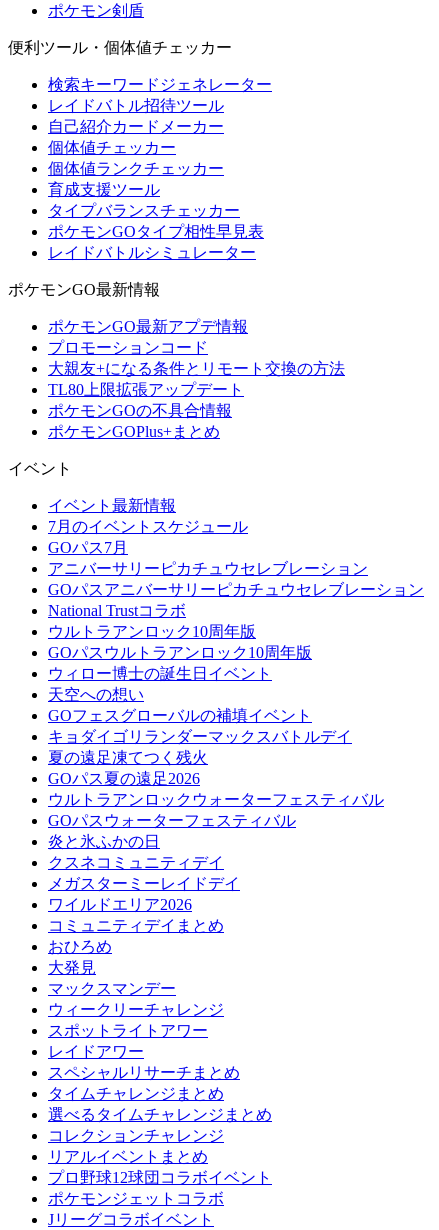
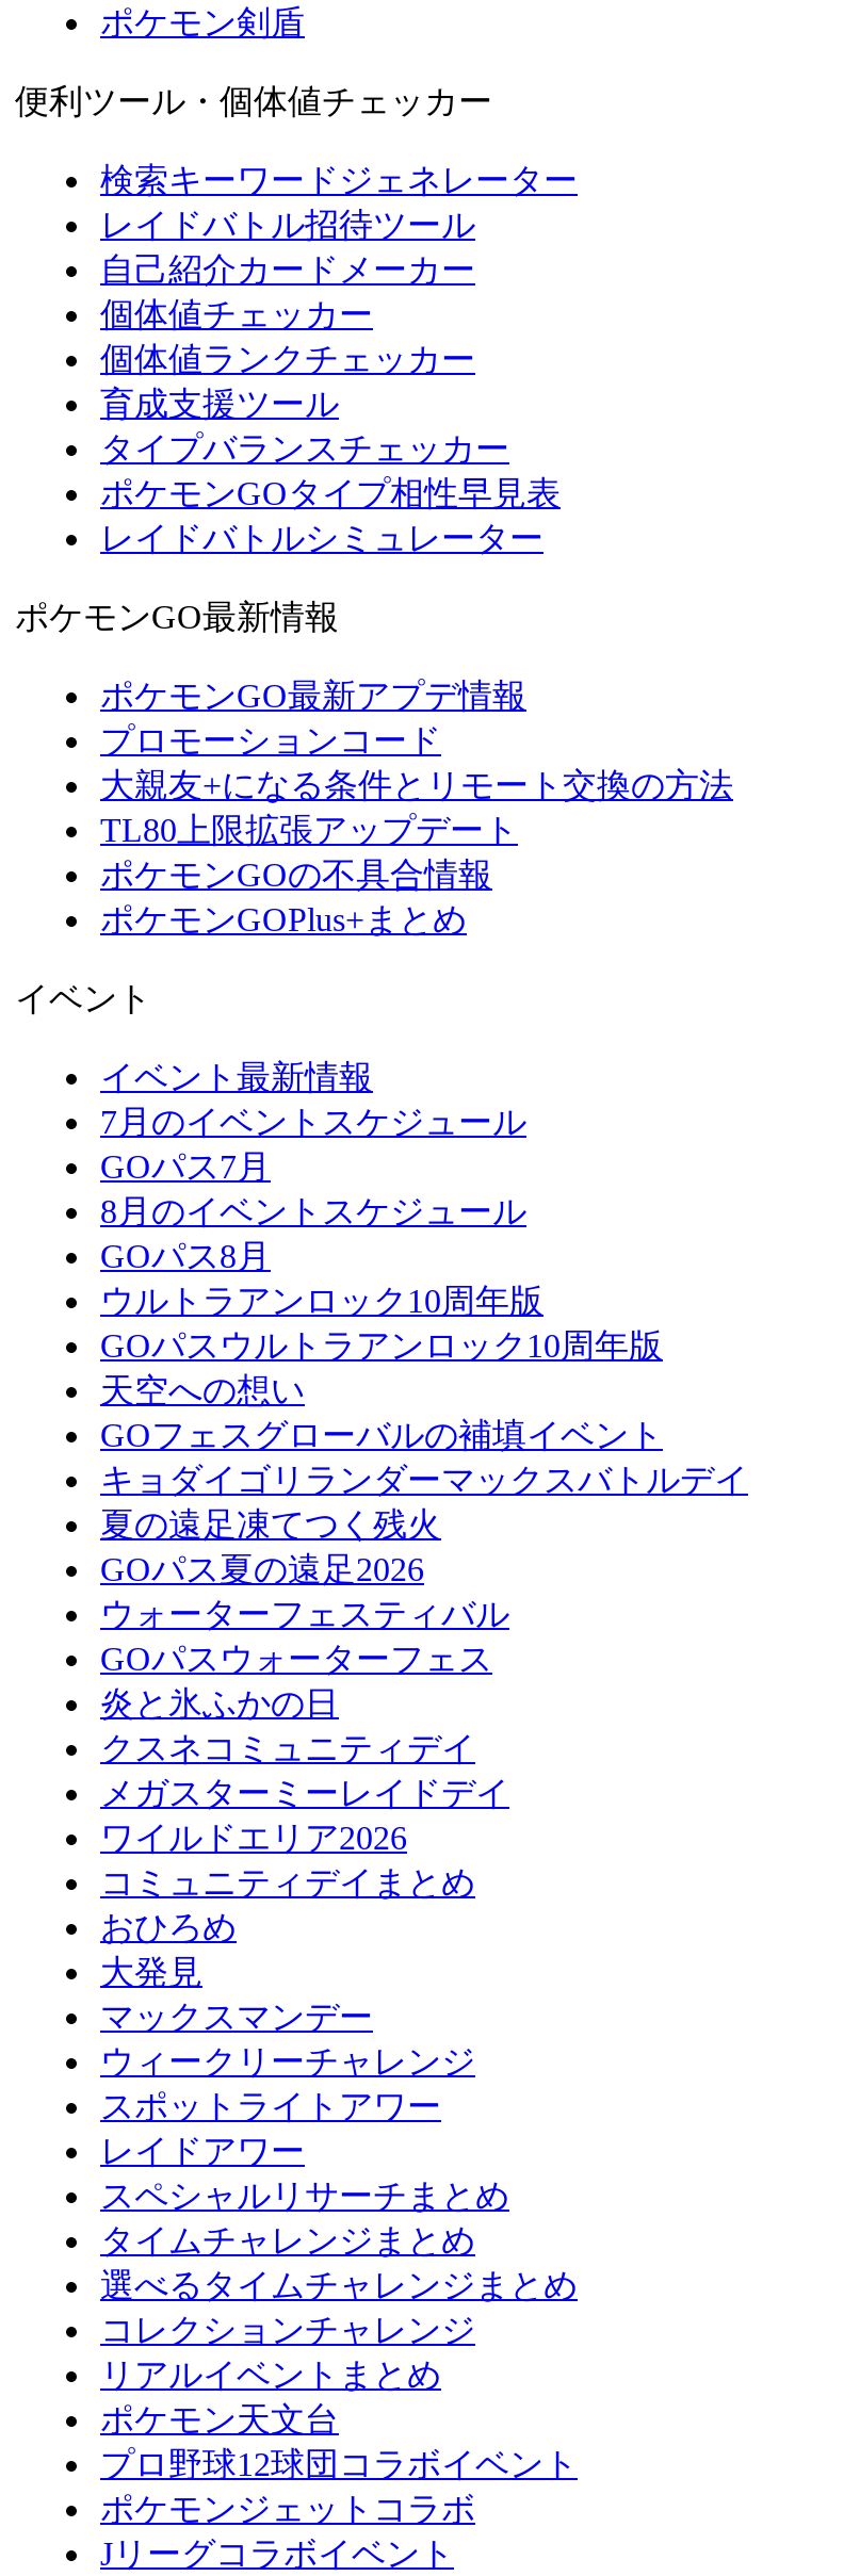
- アニバーサリーピカチュウセレブレーション
- GOパスアニバーサリーピカチュウセレブレーション
- National Trustコラボ
+ 8月のイベントスケジュール
+ GOパス8月

- ウィロー博士の誕生日イベント

moved up: GOフェスグローバルの補填イベント | キョダイゴリランダーマックスバトルデイ | 夏の遠足凍てつく残火 | GOパス夏の遠足2026

- ウルトラアンロックウォーターフェスティバル
- GOパスウォーターフェスティバル
+ ウォーターフェスティバル
+ GOパスウォーターフェス

moved up: 炎と氷ふかの日 | クスネコミュニティデイ | メガスターミーレイドデイ | ... | コレクションチャレンジ | リアルイベントまとめ

+ ポケモン天文台
